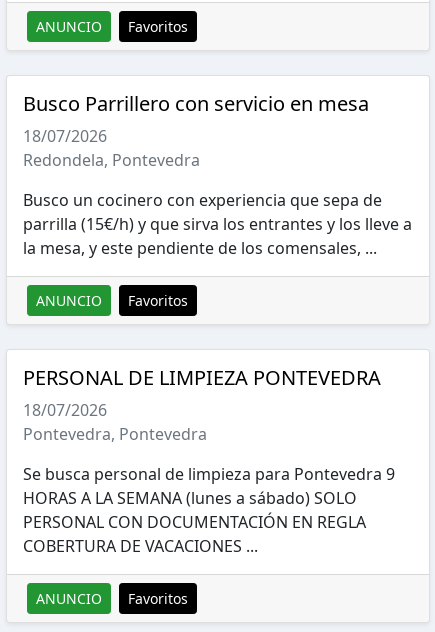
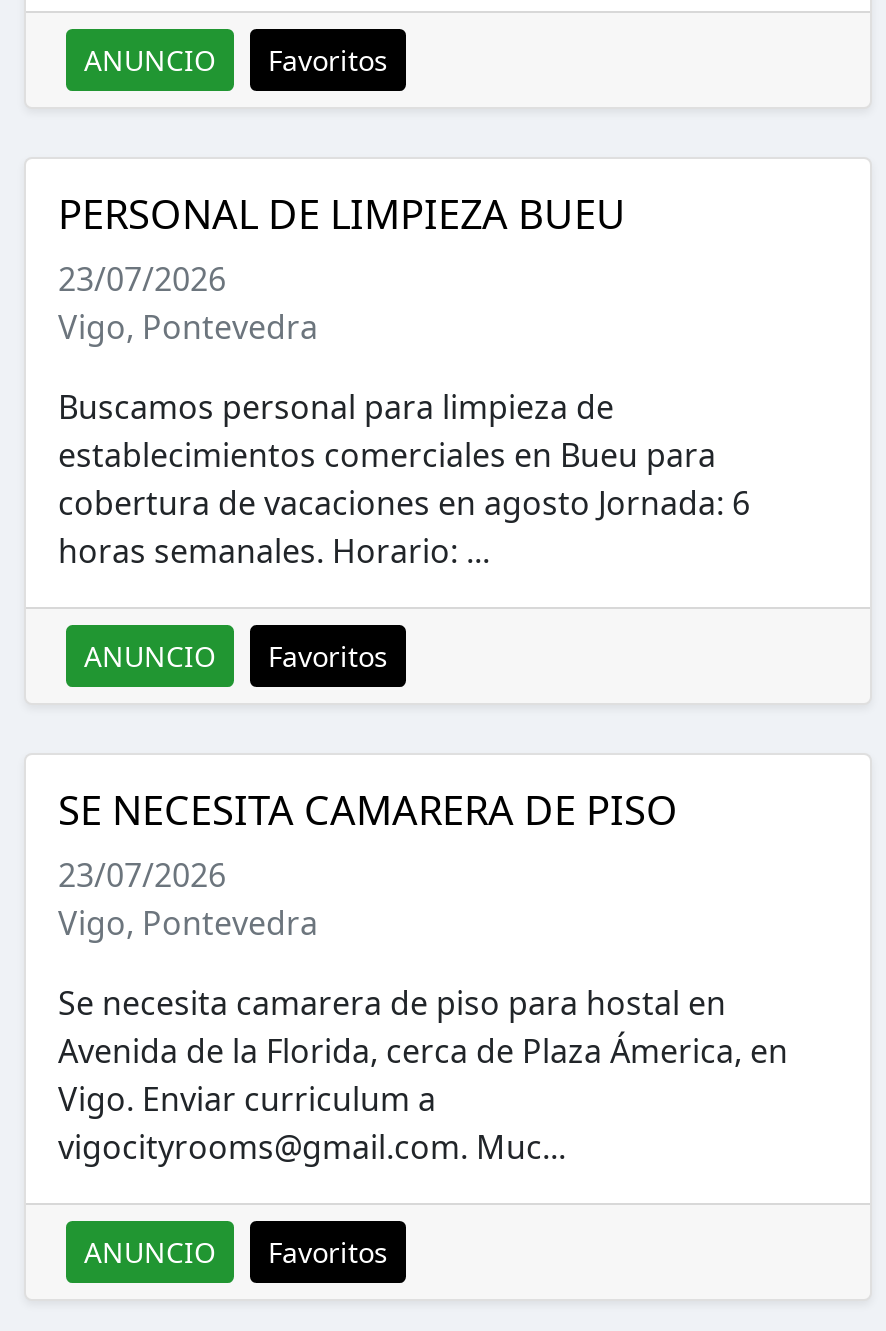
- Busco Parrillero con servicio en mesa
- 18/07/2026
- Redondela, Pontevedra
+ PERSONAL DE LIMPIEZA BUEU
+ 23/07/2026
+ Vigo, Pontevedra

- Busco un cocinero con experiencia que sepa de
- parrilla (15€/h) y que sirva los entrantes y los lleve a
- la mesa, y este pendiente de los comensales, ...
+ Buscamos personal para limpieza de
+ establecimientos comerciales en Bueu para
+ cobertura de vacaciones en agosto Jornada: 6
+ horas semanales. Horario: ...

- PERSONAL DE LIMPIEZA PONTEVEDRA
- 18/07/2026
- Pontevedra, Pontevedra
+ SE NECESITA CAMARERA DE PISO
+ 23/07/2026
+ Vigo, Pontevedra

- Se busca personal de limpieza para Pontevedra 9
- HORAS A LA SEMANA (lunes a sábado) SOLO
- PERSONAL CON DOCUMENTACIÓN EN REGLA
- COBERTURA DE VACACIONES ...
+ Se necesita camarera de piso para hostal en
+ Avenida de la Florida, cerca de Plaza Ámerica, en
+ Vigo. Enviar curriculum a
+ vigocityrooms@gmail.com. Muc...
